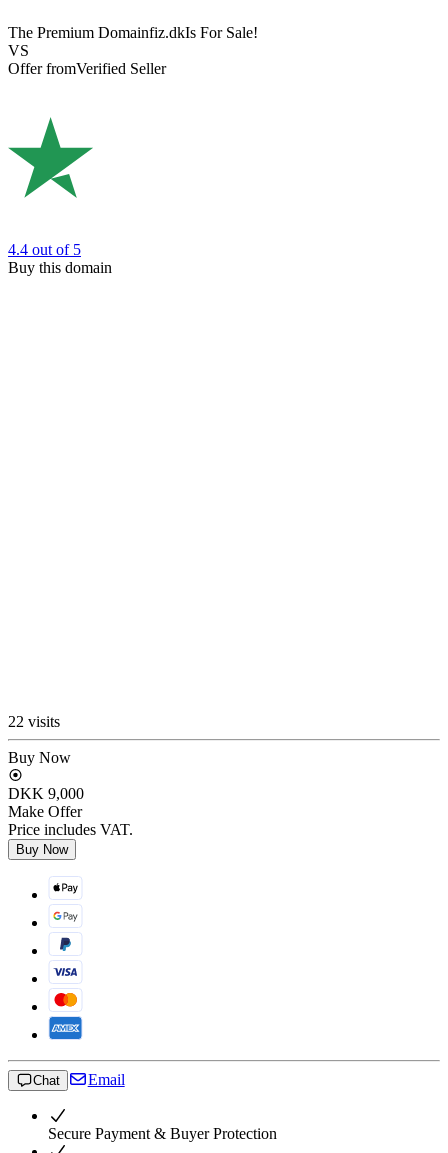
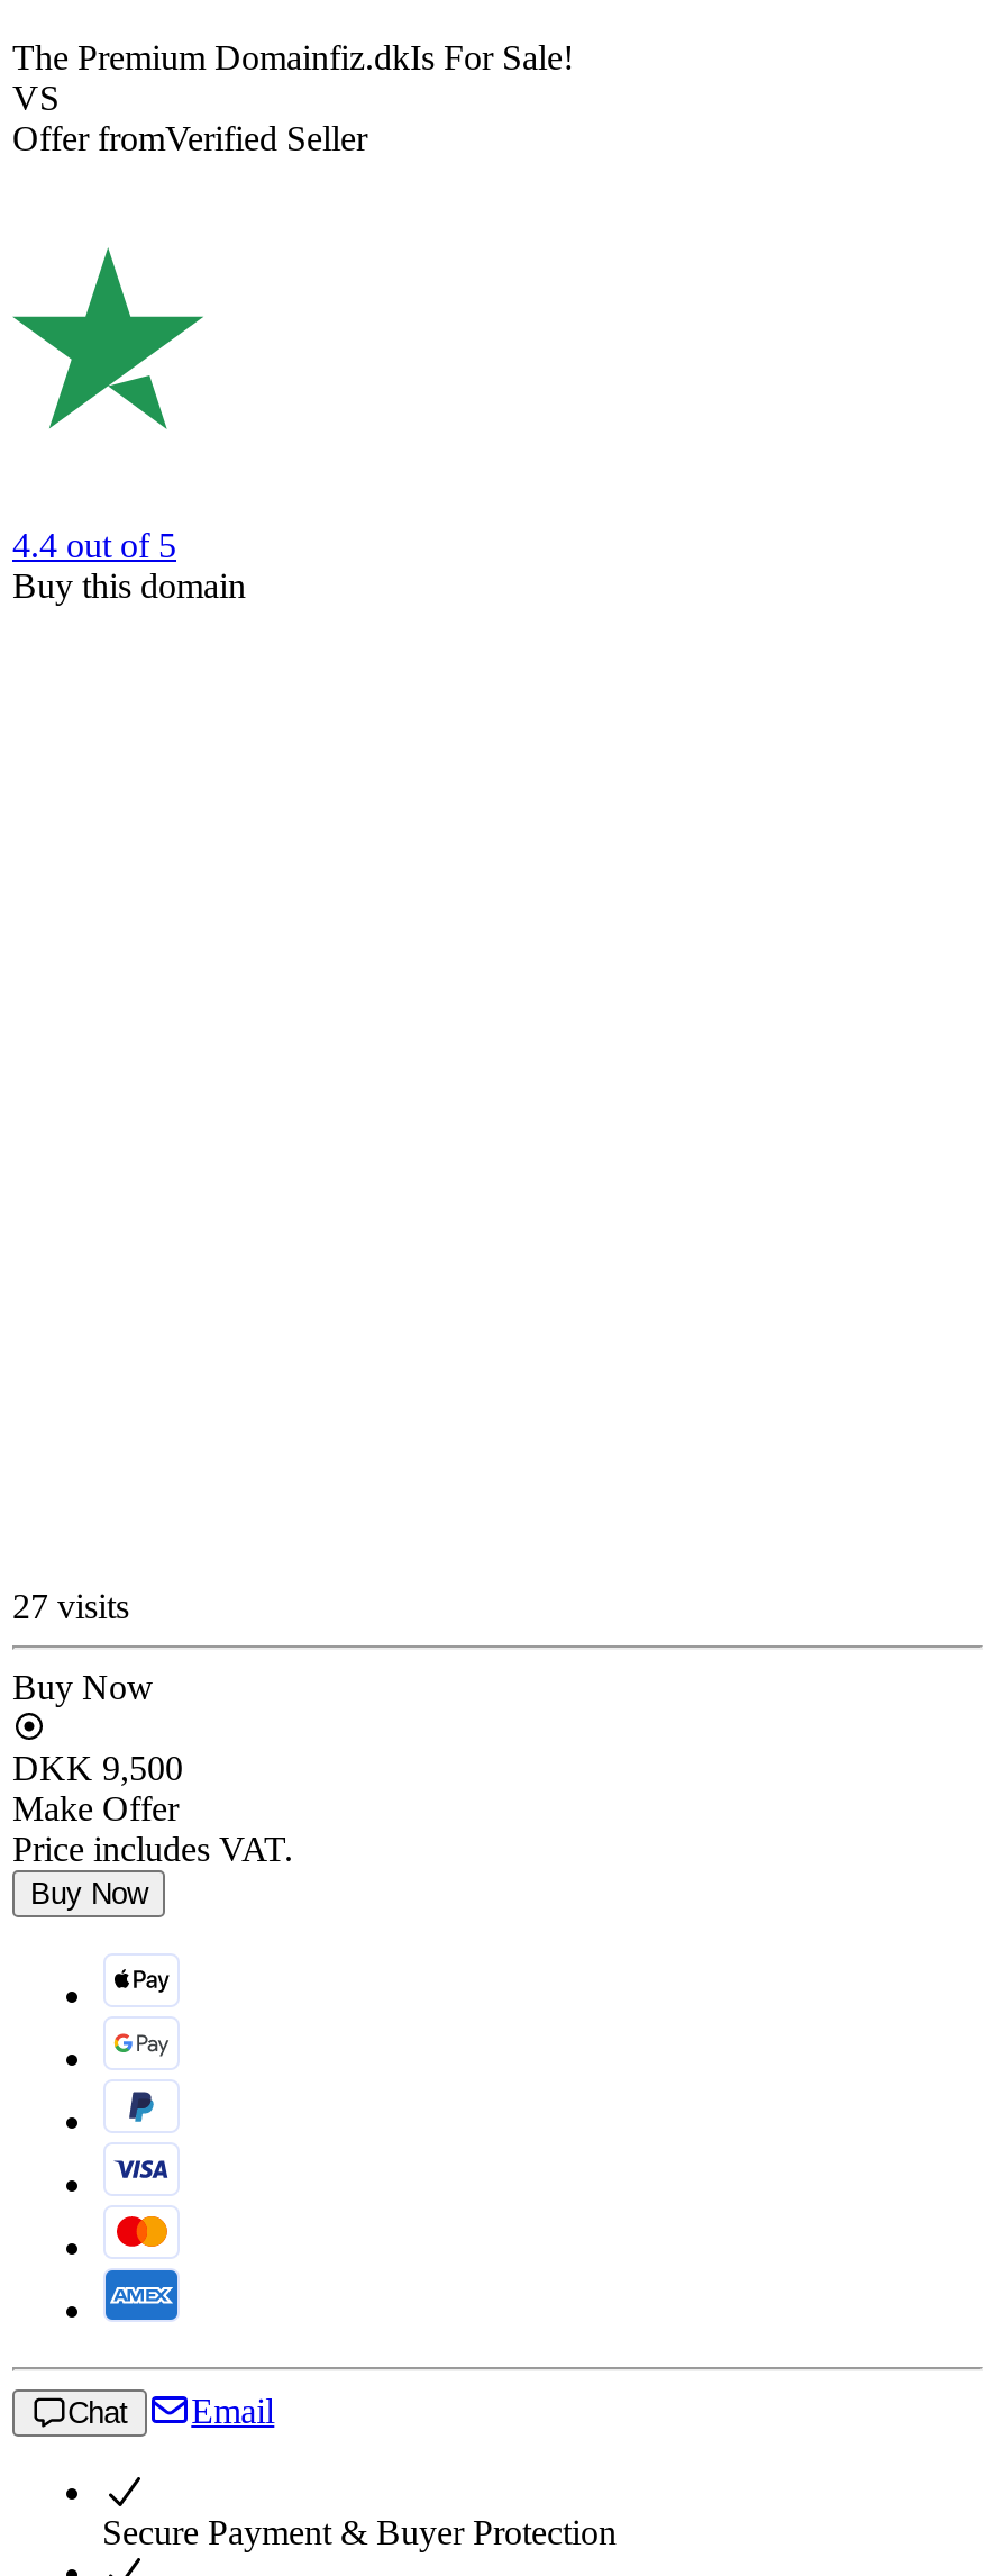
- 22 visits
+ 27 visits

- DKK 9,000
+ DKK 9,500
